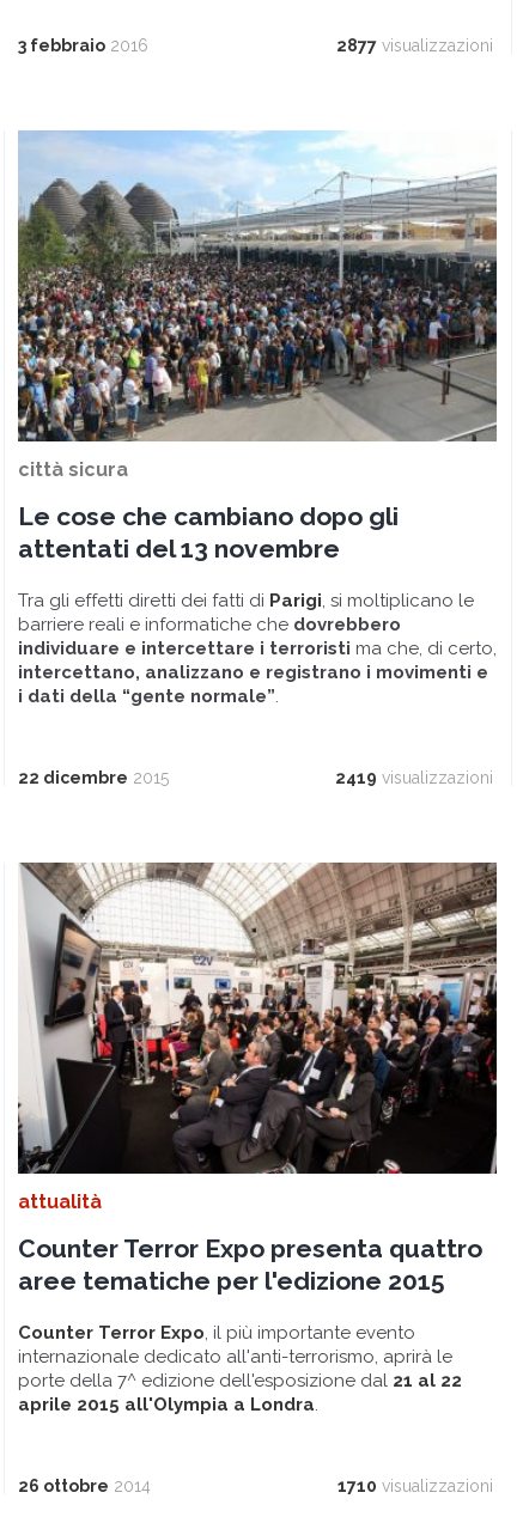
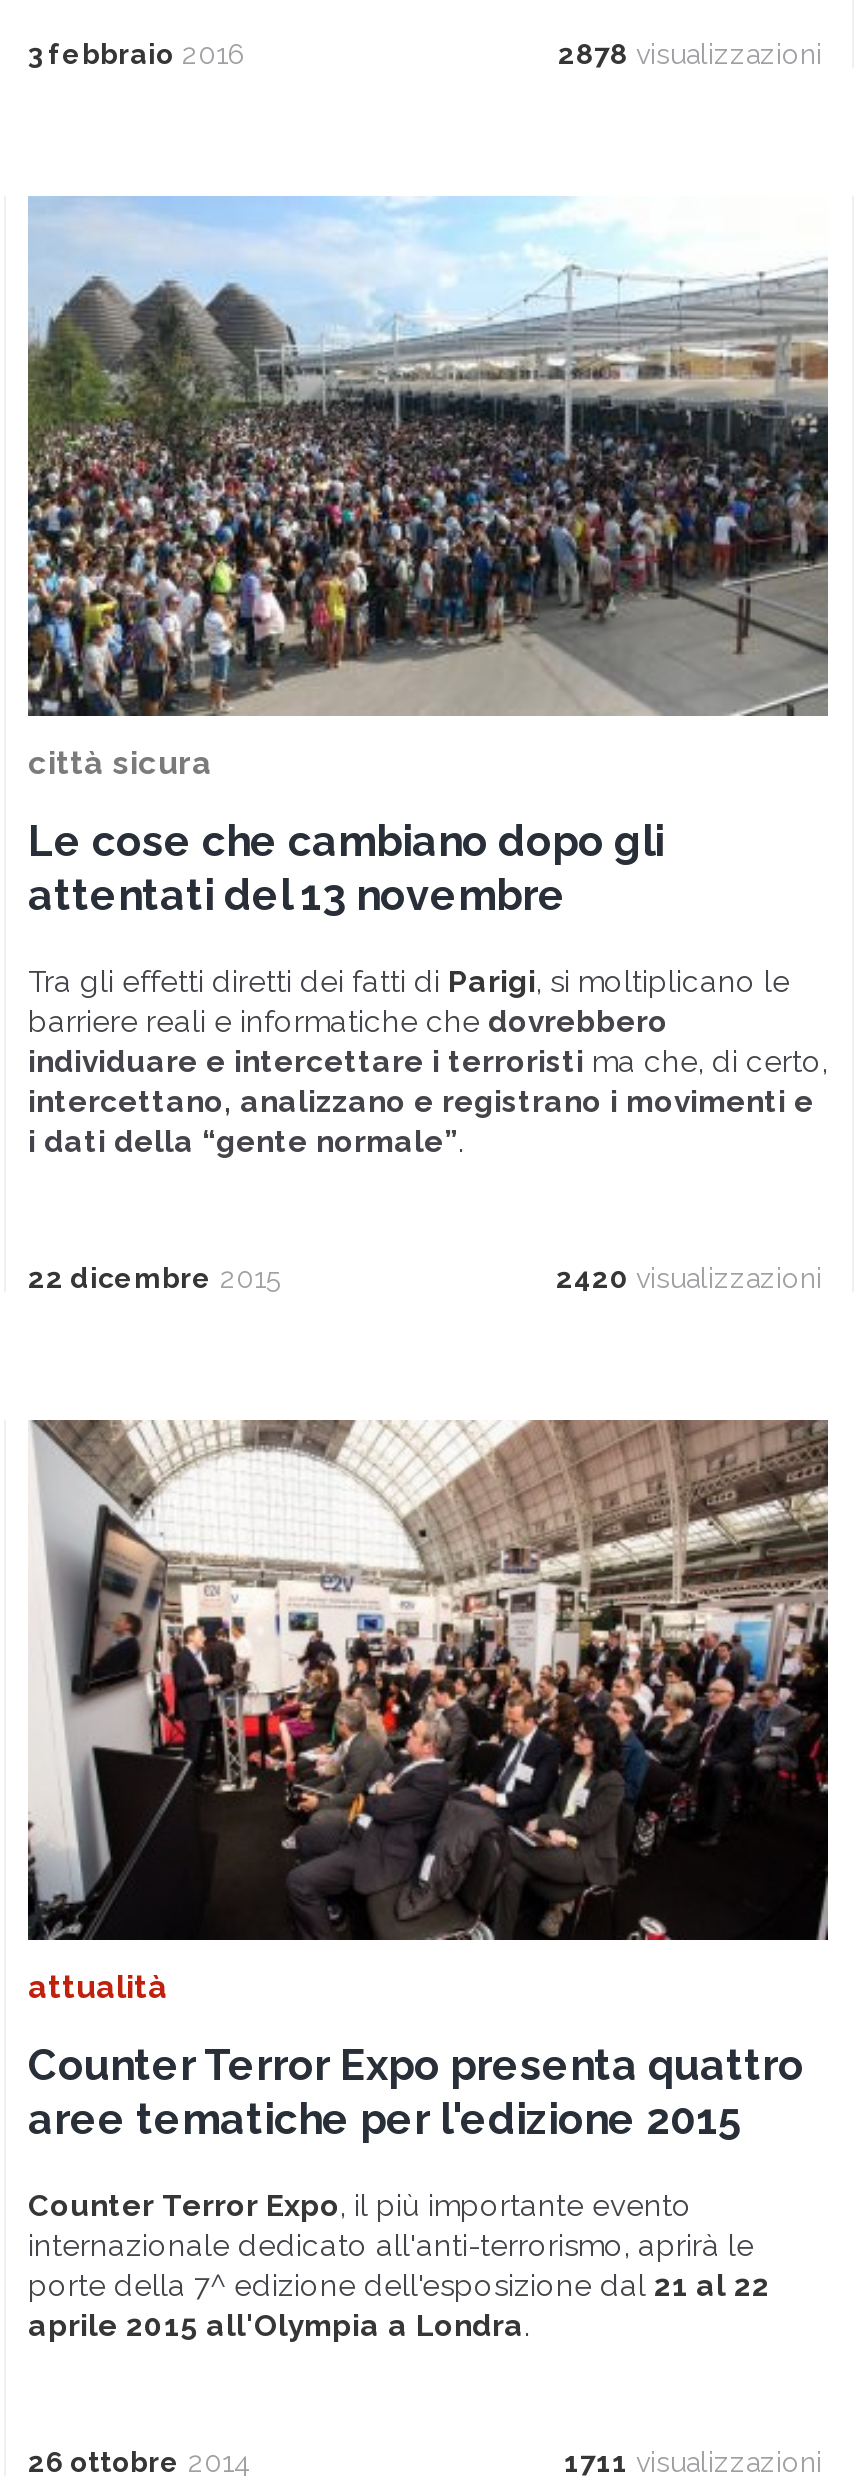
- 2877 visualizzazioni
+ 2878 visualizzazioni

- 2419 visualizzazioni
+ 2420 visualizzazioni

- 1710 visualizzazioni
+ 1711 visualizzazioni
